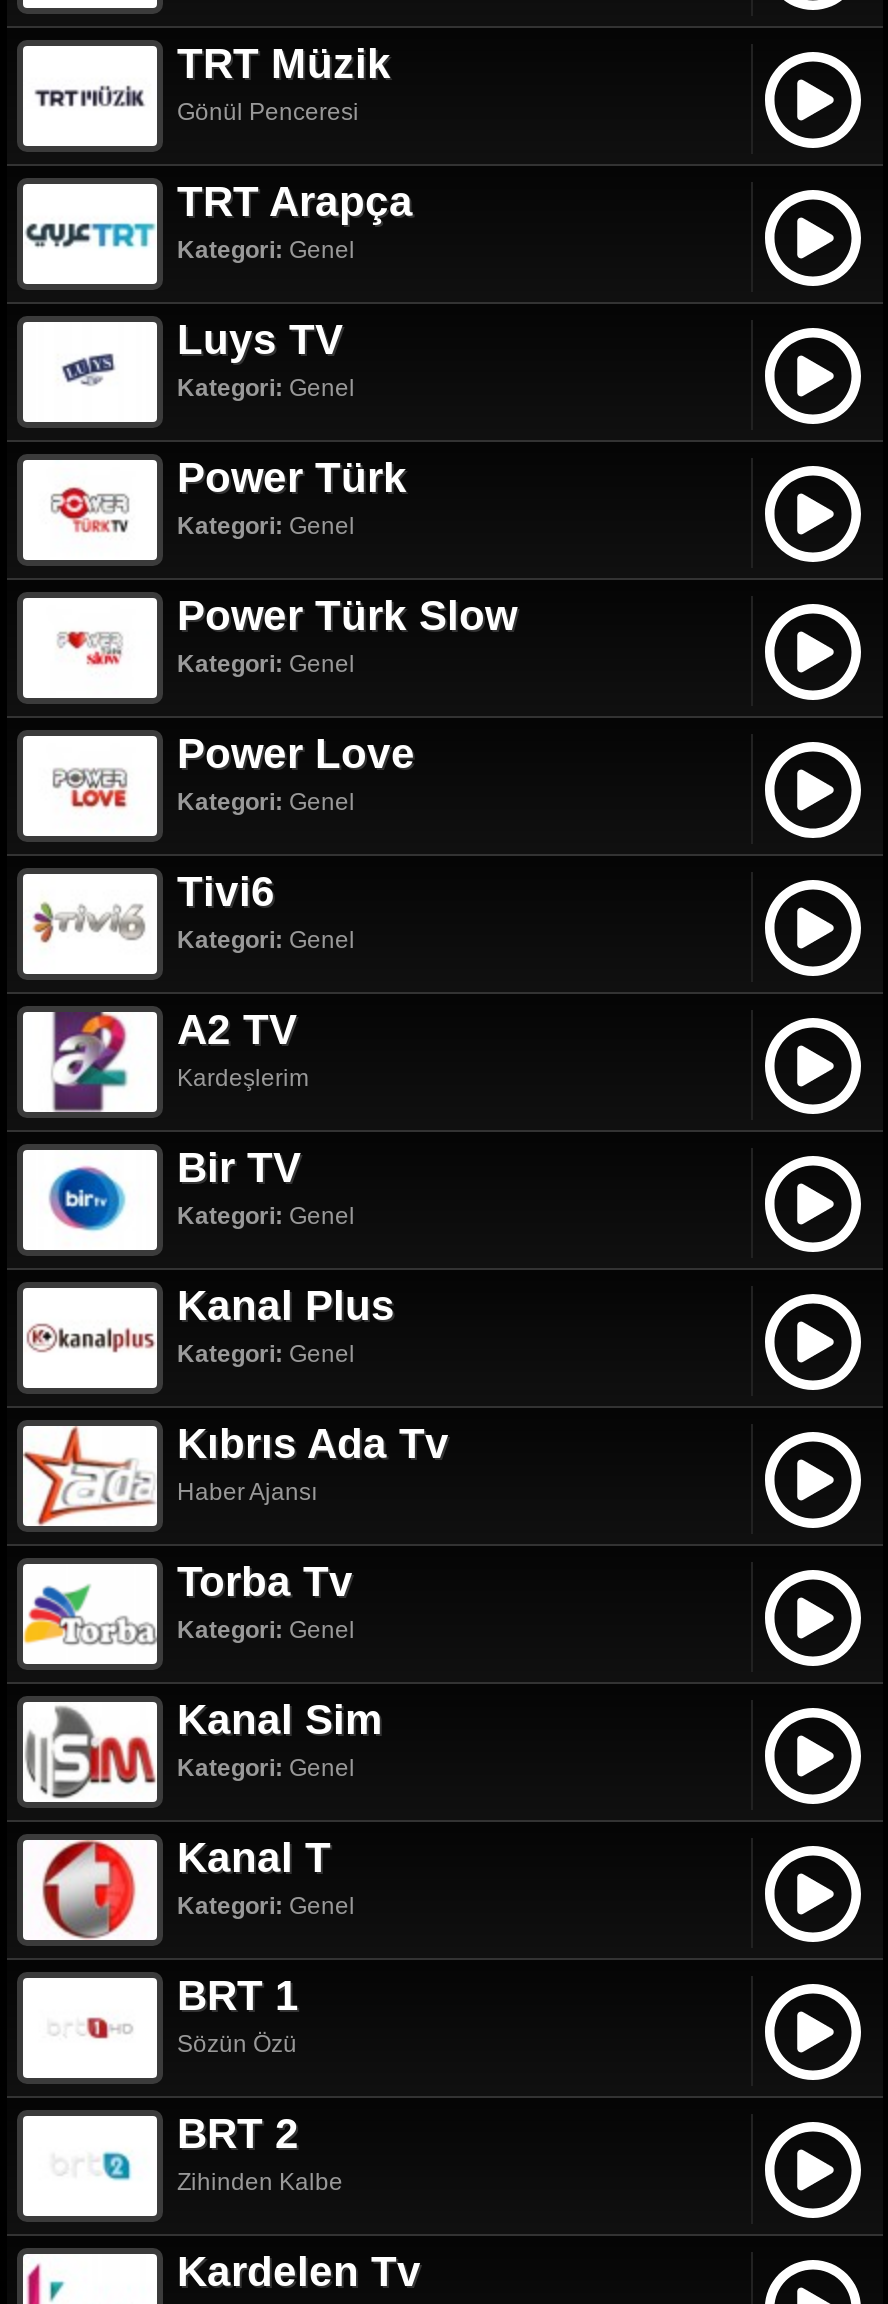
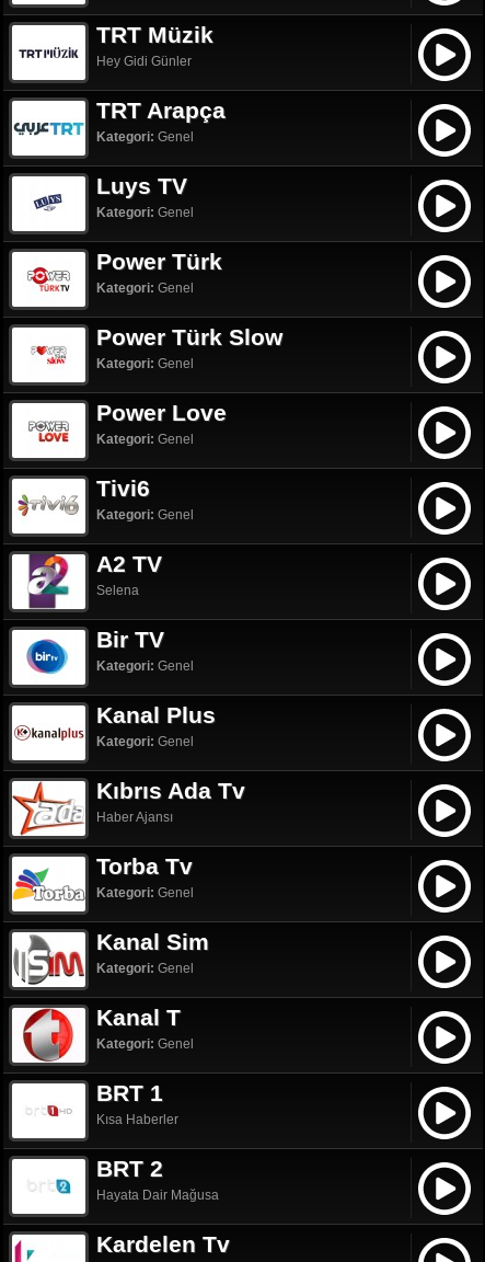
- Gönül Penceresi
+ Hey Gidi Günler

- Kardeşlerim
+ Selena

- Sözün Özü
+ Kısa Haberler

- Zihinden Kalbe
+ Hayata Dair Mağusa
